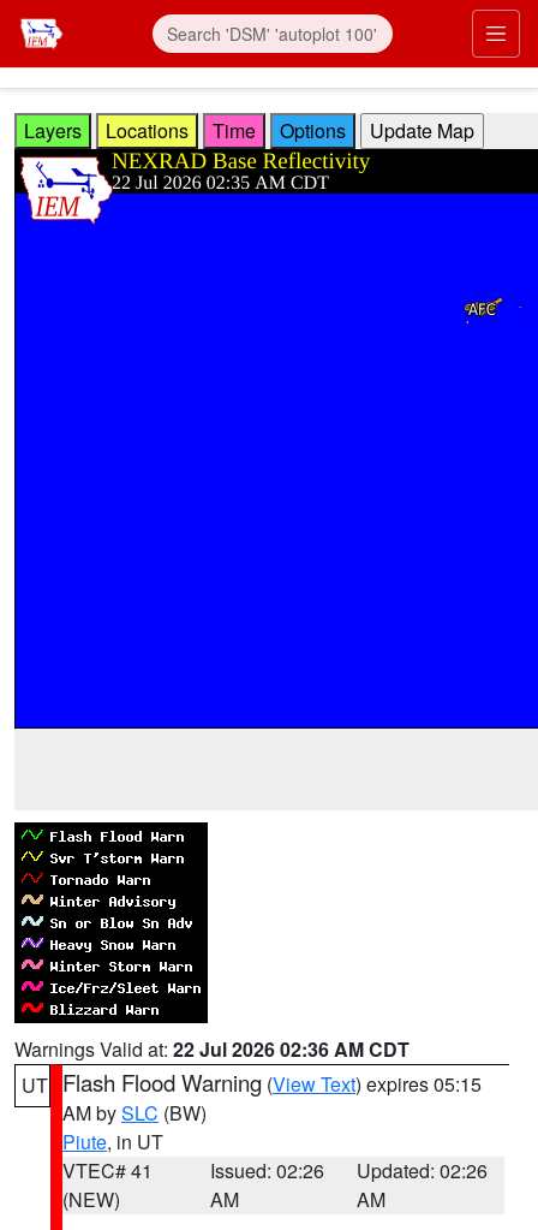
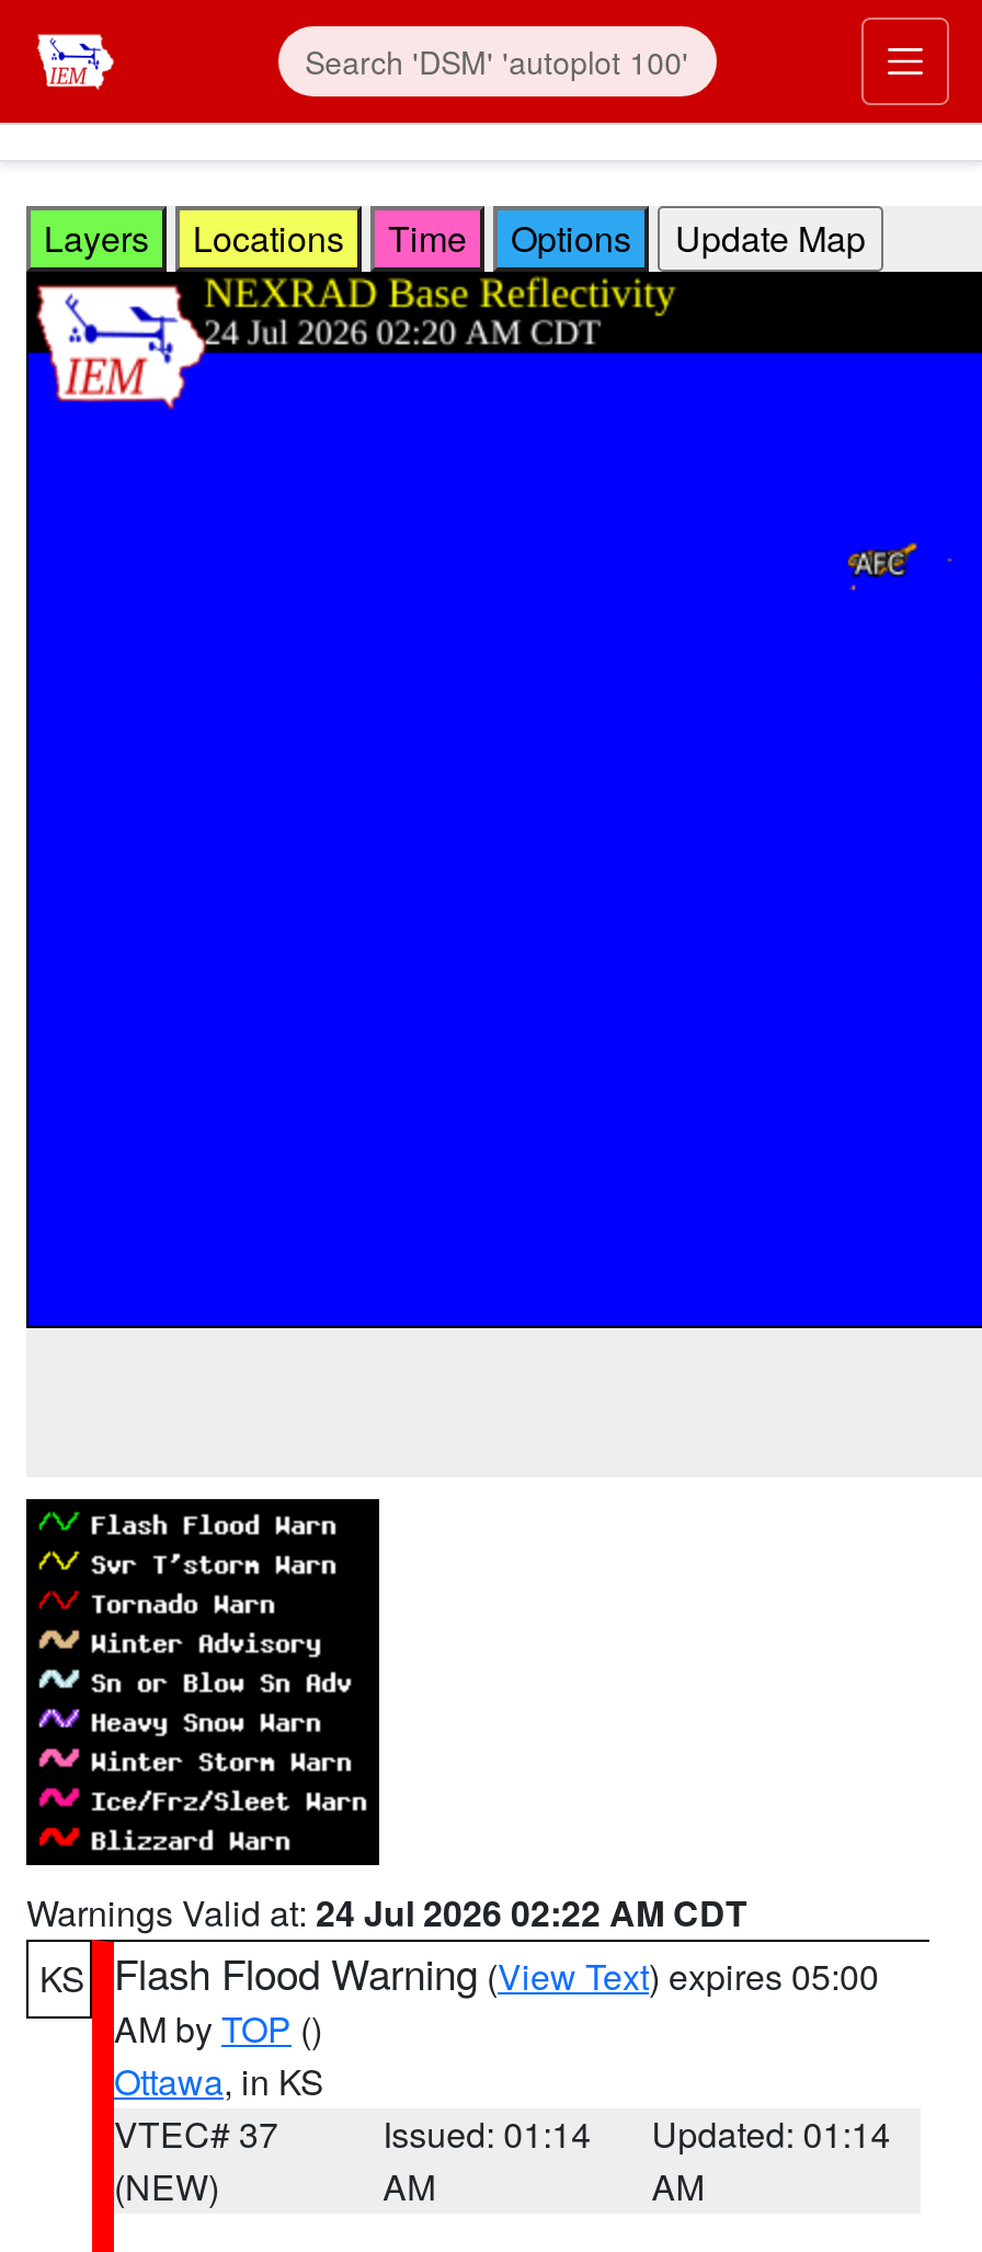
- Warnings Valid at: 22 Jul 2026 02:36 AM CDT
+ Warnings Valid at: 24 Jul 2026 02:22 AM CDT

- UT Flash Flood Warning (View Text) expires 05:15
+ KS Flash Flood Warning (View Text) expires 05:00

- AM by SLC (BW)
+ AM by TOP ()

- Piute, in UT
+ Ottawa, in KS

- VTEC# 41
+ VTEC# 37

- Issued: 02:26
+ Issued: 01:14

- Updated: 02:26
+ Updated: 01:14
